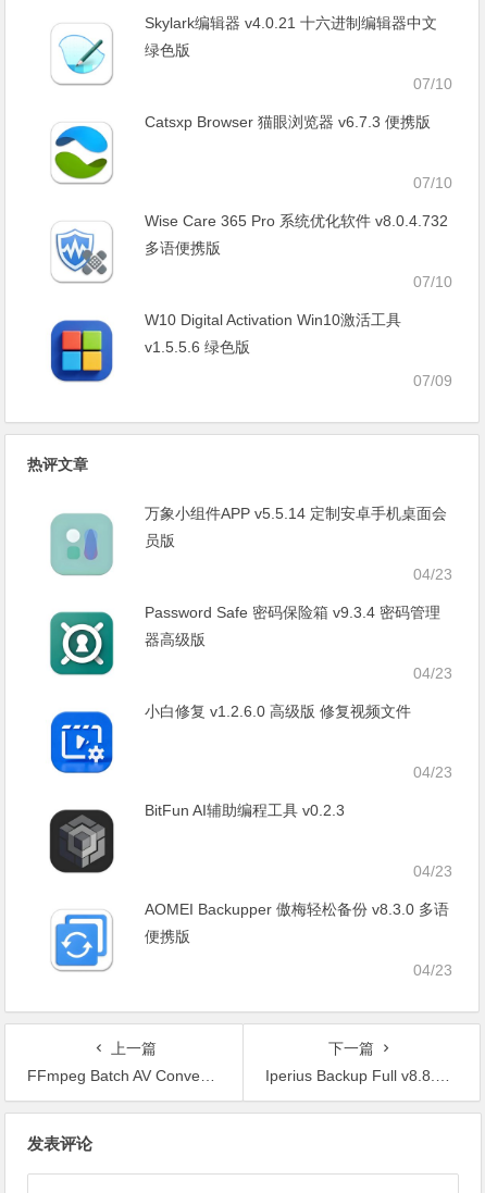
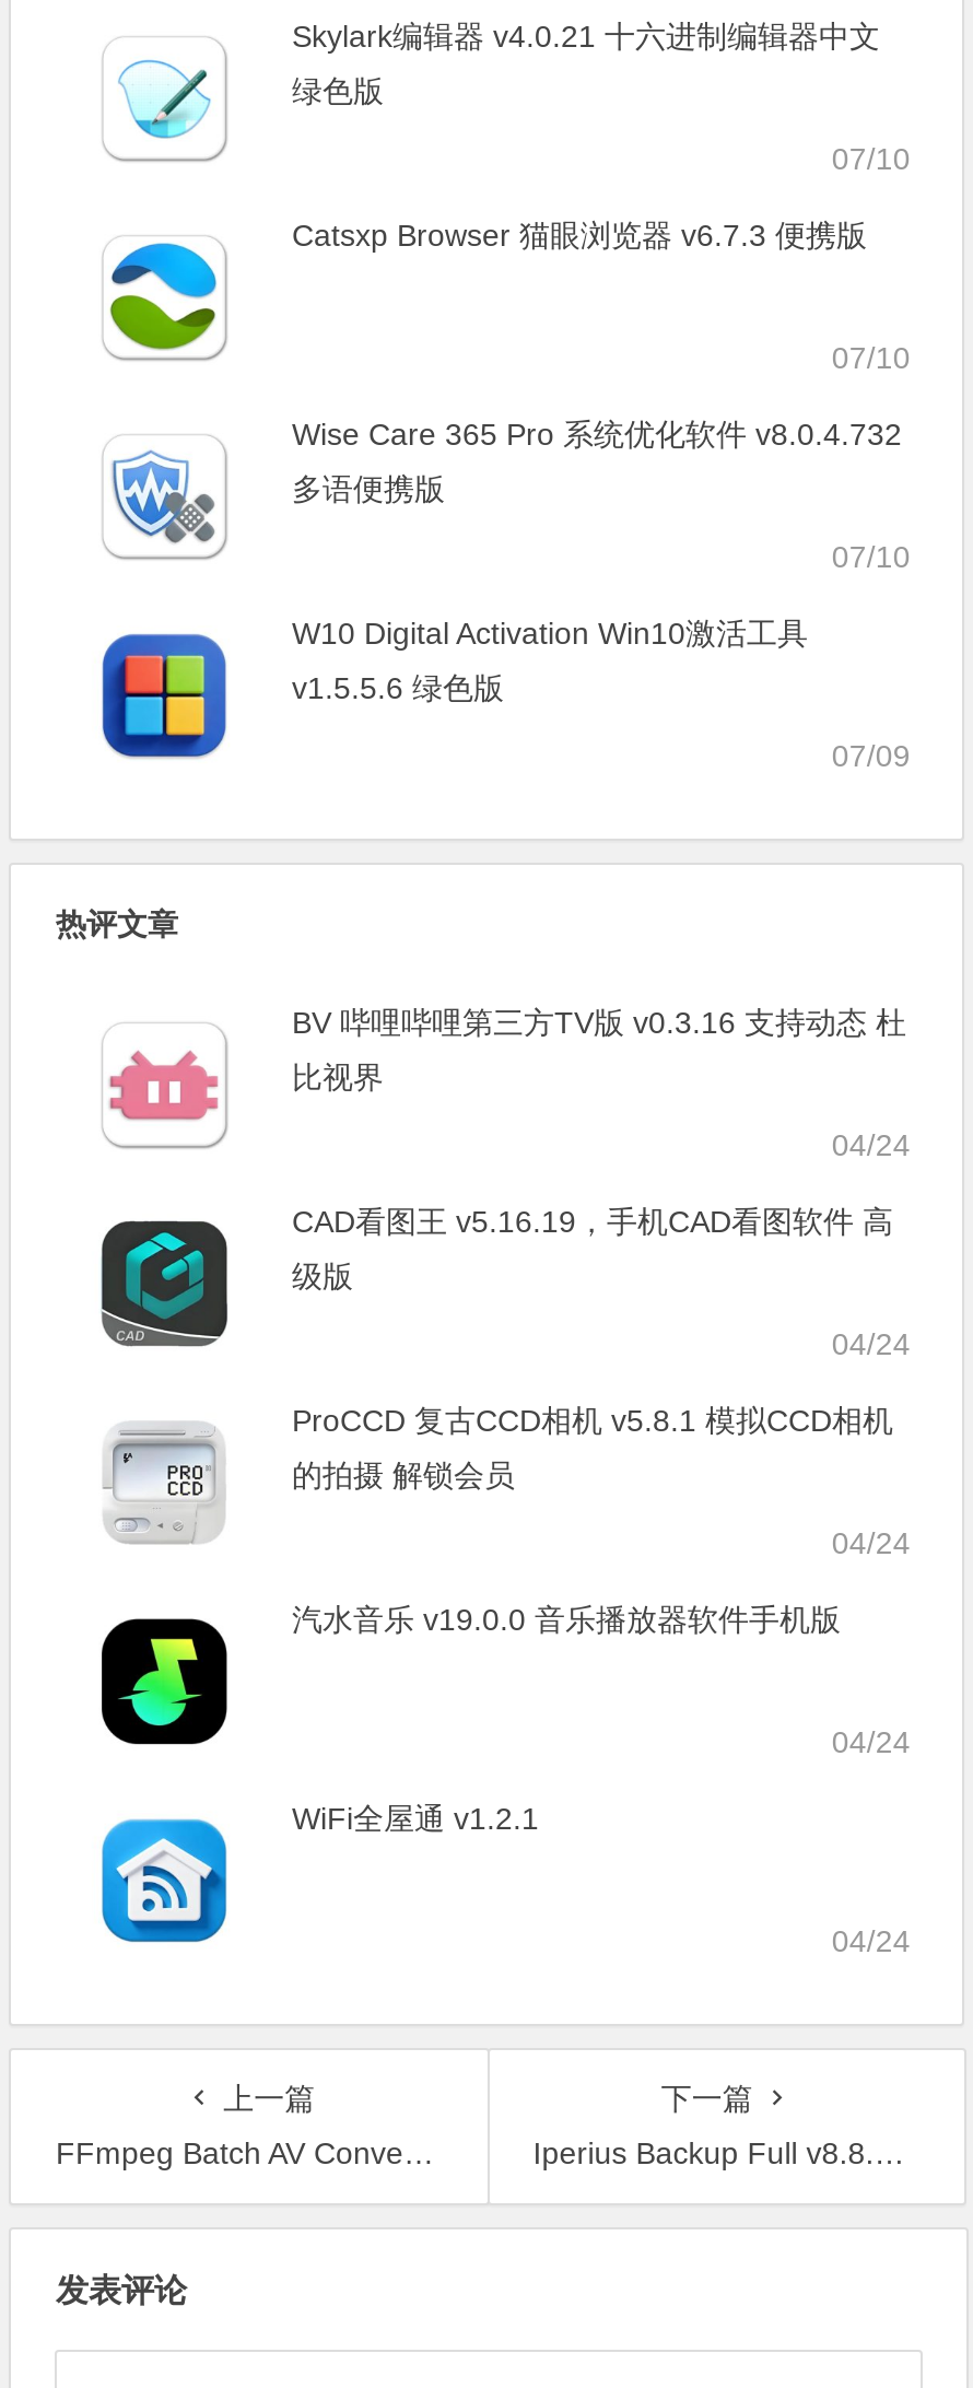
- [image]
- 万象小组件APP v5.5.14 定制安卓手机桌面会
+ [image]
+ BV 哔哩哔哩第三方TV版 v0.3.16 支持动态 杜

- 员版
+ 比视界

- 04/23
+ 04/24

- [image]
- Password Safe 密码保险箱 v9.3.4 密码管理
+ [image]
+ CAD看图王 v5.16.19，手机CAD看图软件 高

- 器高级版
+ 级版

- 04/23
+ 04/24

- [image]
- 小白修复 v1.2.6.0 高级版 修复视频文件
+ [image]
+ ProCCD 复古CCD相机 v5.8.1 模拟CCD相机

- 04/23
+ 的拍摄 解锁会员

- BitFun AI辅助编程工具 v0.2.3
+ 04/24

- [image]
+ [image]

- 04/23
+ 汽水音乐 v19.0.0 音乐播放器软件手机版

- AOMEI Backupper 傲梅轻松备份 v8.3.0 多语
+ 04/24

- [image]
- 便携版
+ [image]
+ WiFi全屋通 v1.2.1

- 04/23
+ 04/24
